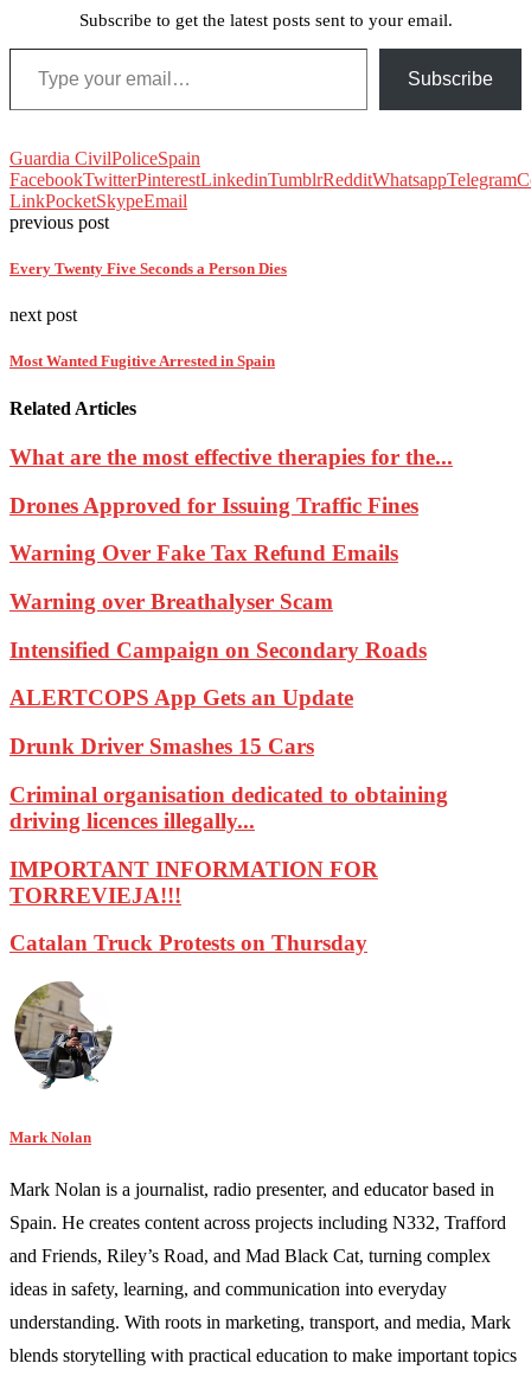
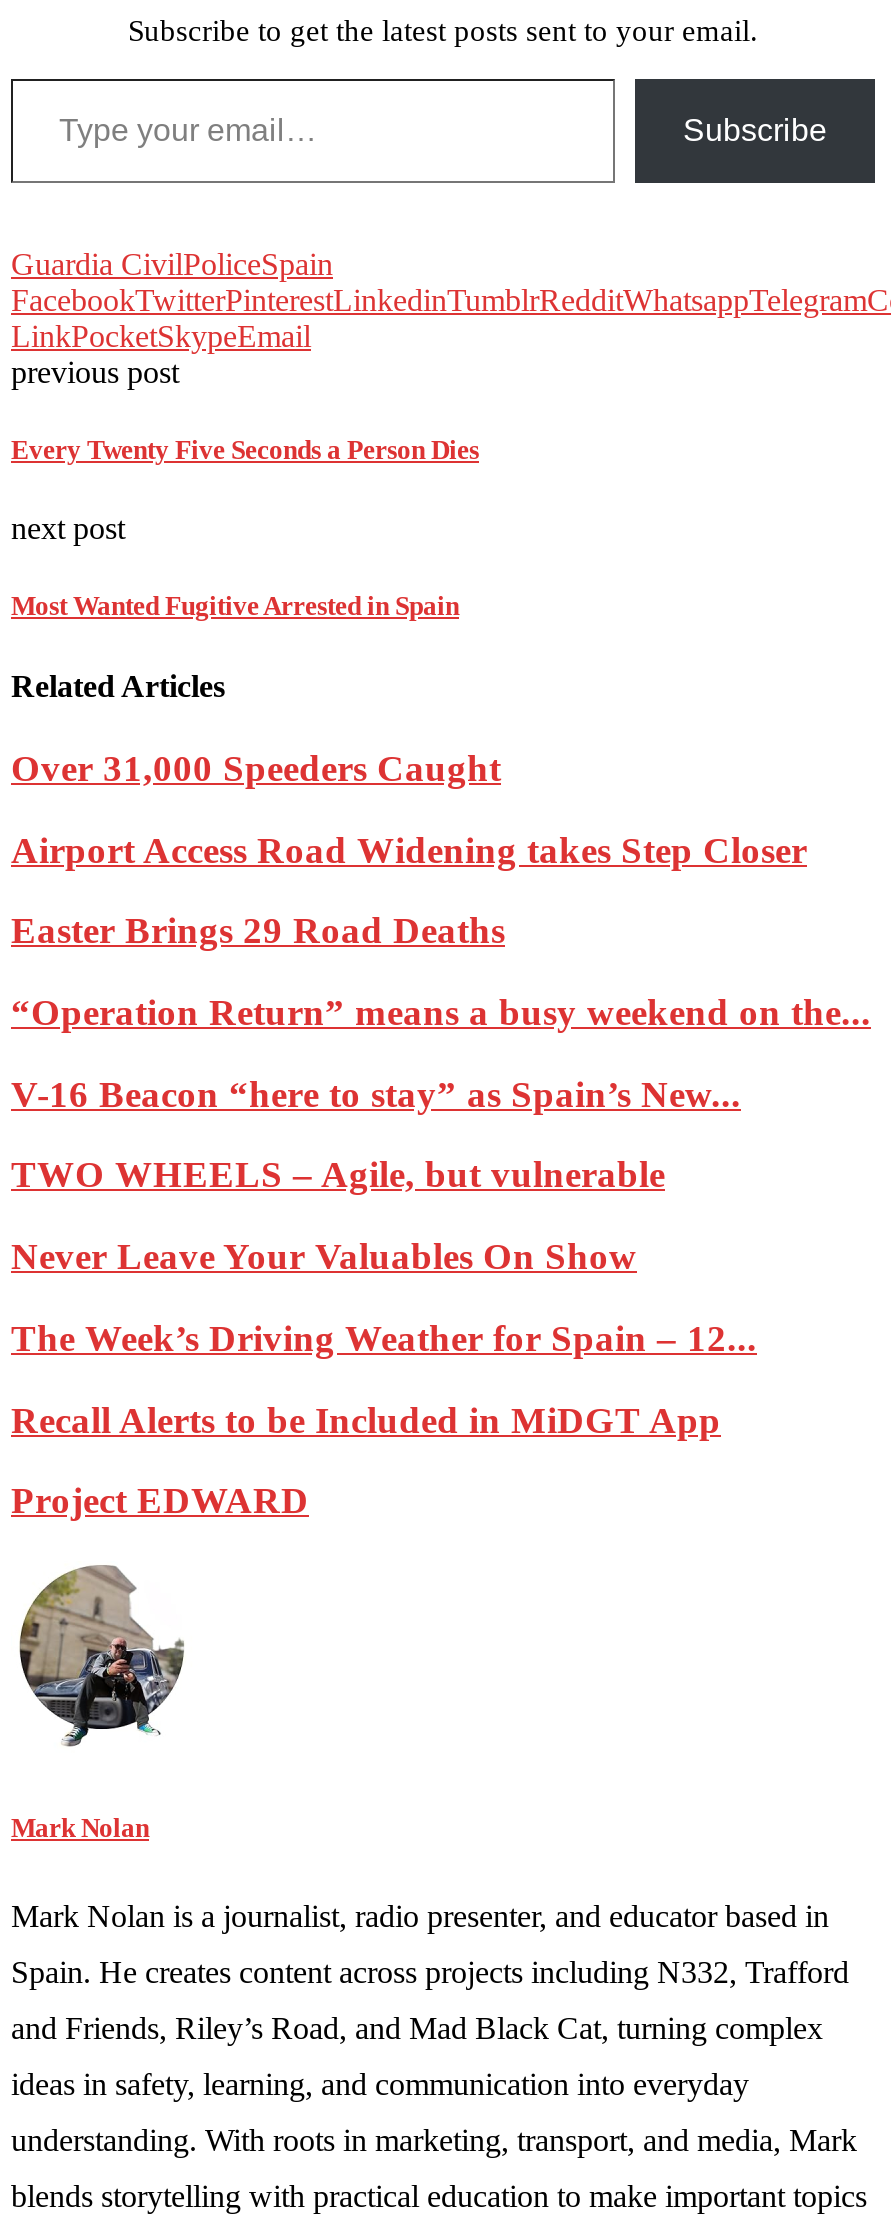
- What are the most effective therapies for the...
+ Over 31,000 Speeders Caught

- Drones Approved for Issuing Traffic Fines
+ Airport Access Road Widening takes Step Closer

- Warning Over Fake Tax Refund Emails
+ Easter Brings 29 Road Deaths

- Warning over Breathalyser Scam
+ “Operation Return” means a busy weekend on the...

- Intensified Campaign on Secondary Roads
+ V-16 Beacon “here to stay” as Spain’s New...

- ALERTCOPS App Gets an Update
+ TWO WHEELS – Agile, but vulnerable

- Drunk Driver Smashes 15 Cars
+ Never Leave Your Valuables On Show

- Criminal organisation dedicated to obtaining
- driving licences illegally...
+ The Week’s Driving Weather for Spain – 12...

- IMPORTANT INFORMATION FOR
- TORREVIEJA!!!
+ Recall Alerts to be Included in MiDGT App

- Catalan Truck Protests on Thursday
+ Project EDWARD
